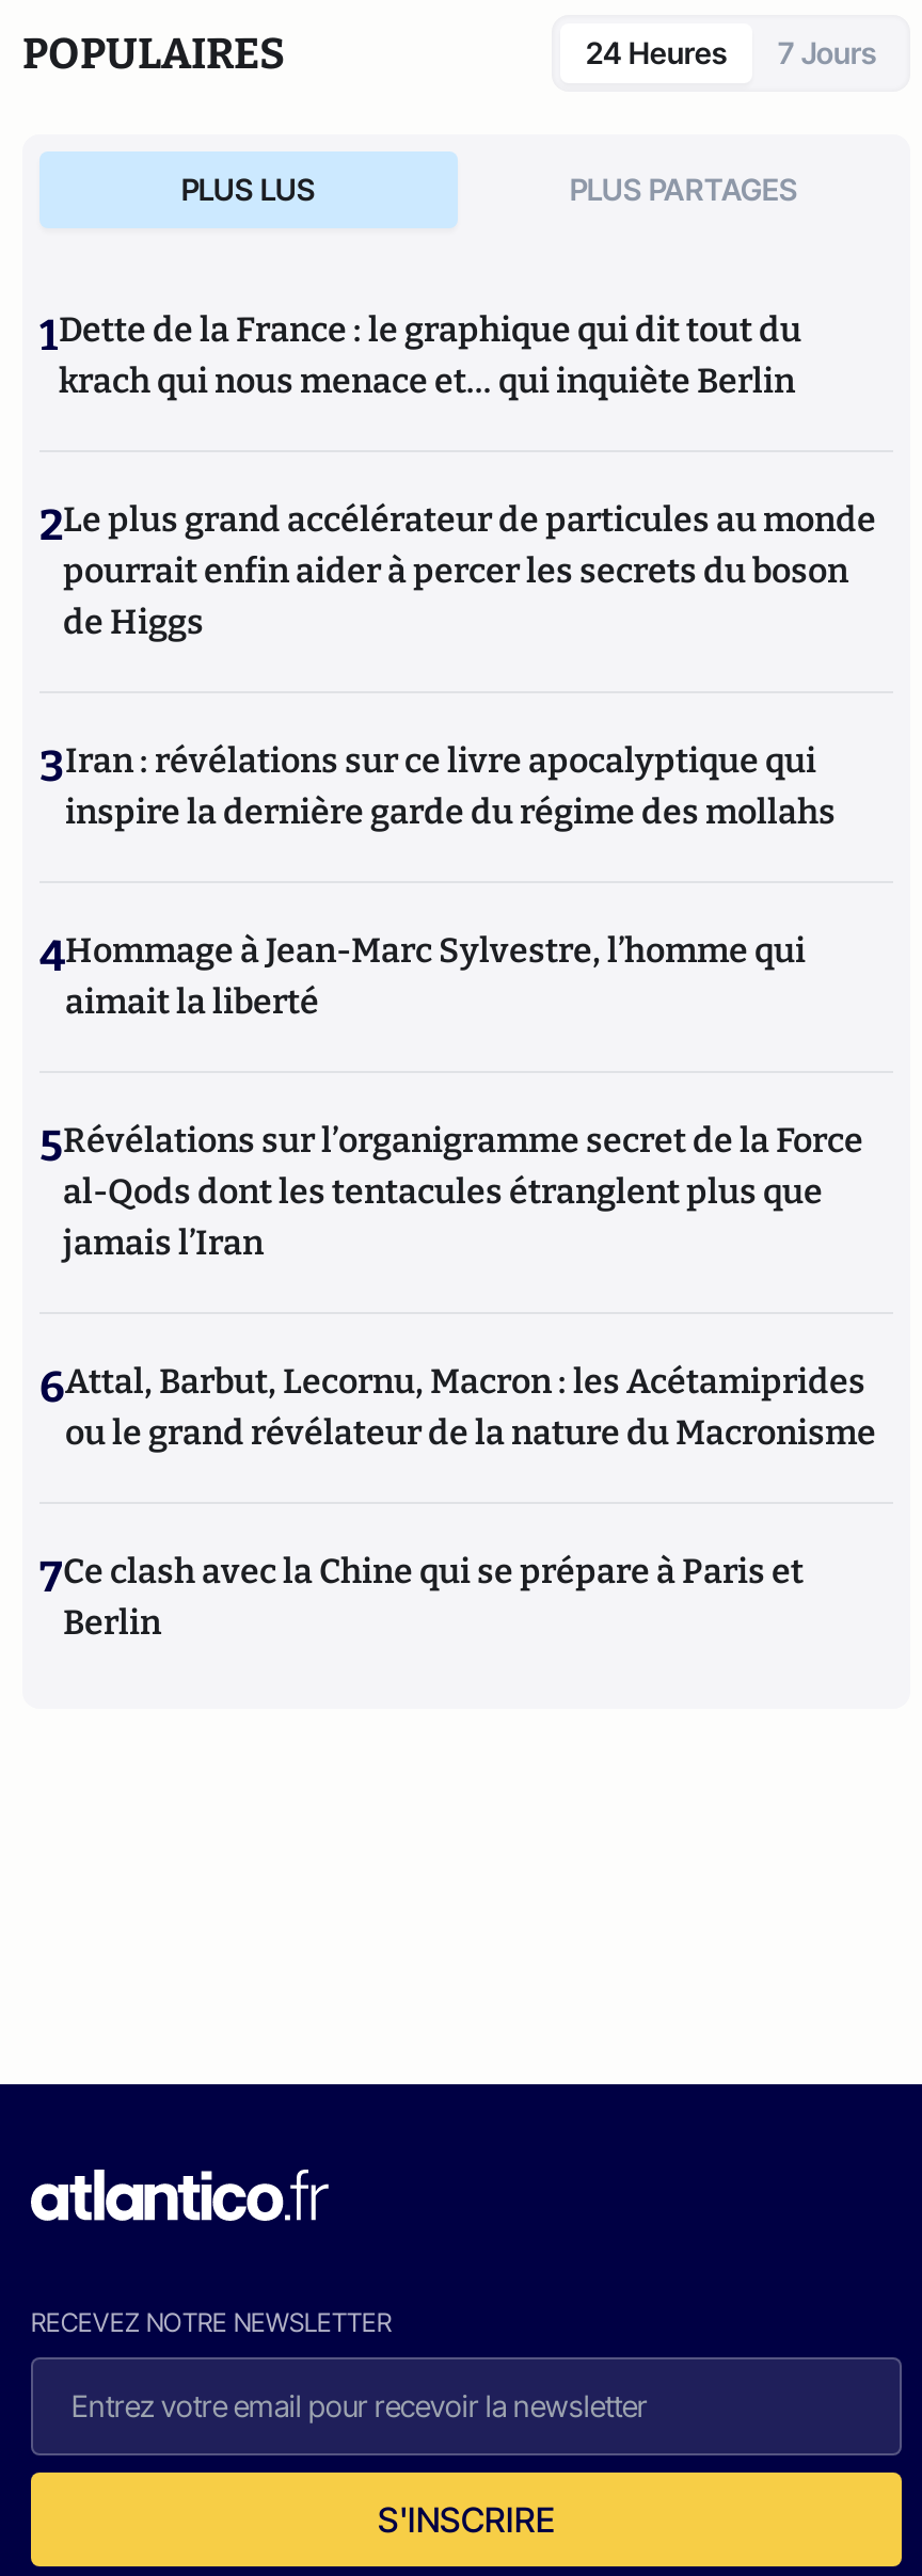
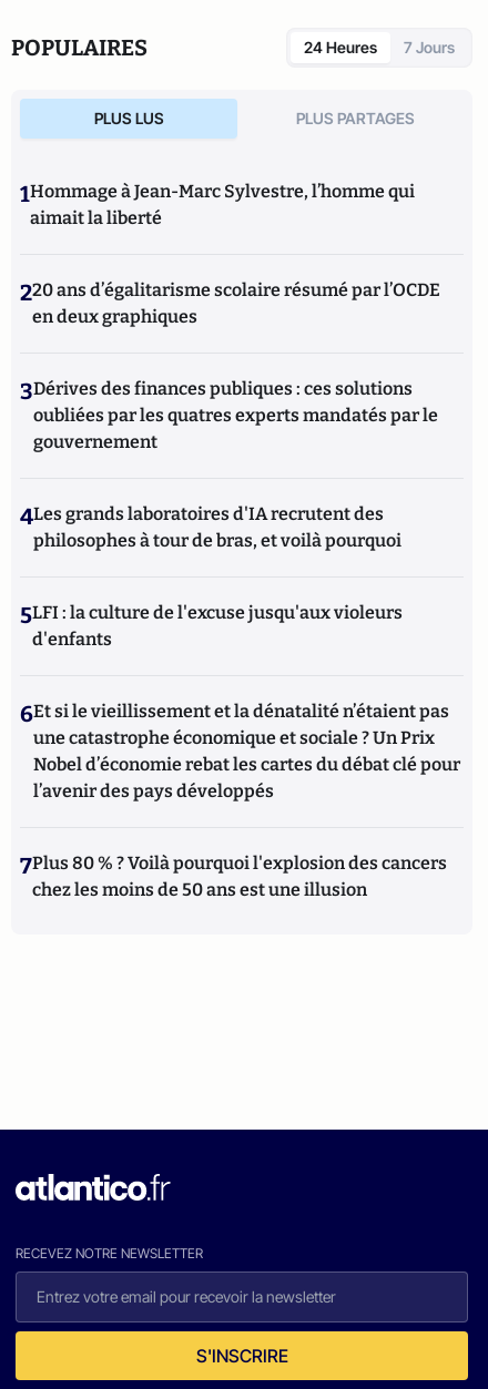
- 1Dette de la France : le graphique qui dit tout du
- krach qui nous menace et… qui inquiète Berlin
- 2Le plus grand accélérateur de particules au monde
- pourrait enfin aider à percer les secrets du boson
- de Higgs
- 3Iran : révélations sur ce livre apocalyptique qui
- inspire la dernière garde du régime des mollahs
- 4Hommage à Jean-Marc Sylvestre, l’homme qui
+ 1Hommage à Jean-Marc Sylvestre, l’homme qui

moved up: aimait la liberté

- 5Révélations sur l’organigramme secret de la Force
- al-Qods dont les tentacules étranglent plus que
- jamais l’Iran
- 6Attal, Barbut, Lecornu, Macron : les Acétamiprides
- ou le grand révélateur de la nature du Macronisme
- 7Ce clash avec la Chine qui se prépare à Paris et
- Berlin
+ 220 ans d’égalitarisme scolaire résumé par l’OCDE
+ en deux graphiques
+ 3Dérives des finances publiques : ces solutions
+ oubliées par les quatres experts mandatés par le
+ gouvernement
+ 4Les grands laboratoires d'IA recrutent des
+ philosophes à tour de bras, et voilà pourquoi
+ 5LFI : la culture de l'excuse jusqu'aux violeurs
+ d'enfants
+ 6Et si le vieillissement et la dénatalité n’étaient pas
+ une catastrophe économique et sociale ? Un Prix
+ Nobel d’économie rebat les cartes du débat clé pour
+ l’avenir des pays développés
+ 7Plus 80 % ? Voilà pourquoi l'explosion des cancers
+ chez les moins de 50 ans est une illusion
